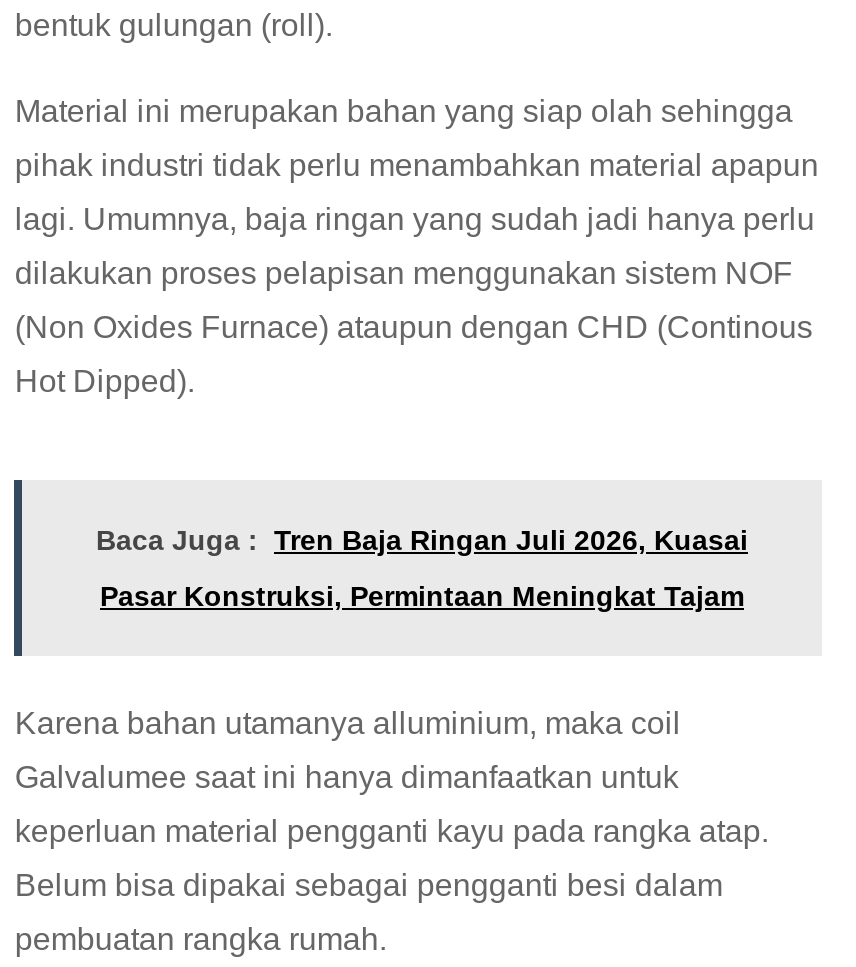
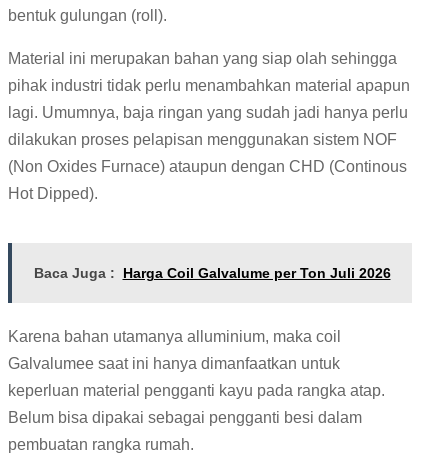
- Baca Juga : Tren Baja Ringan Juli 2026, Kuasai
- Pasar Konstruksi, Permintaan Meningkat Tajam
+ Baca Juga : Harga Coil Galvalume per Ton Juli 2026
